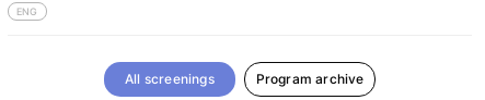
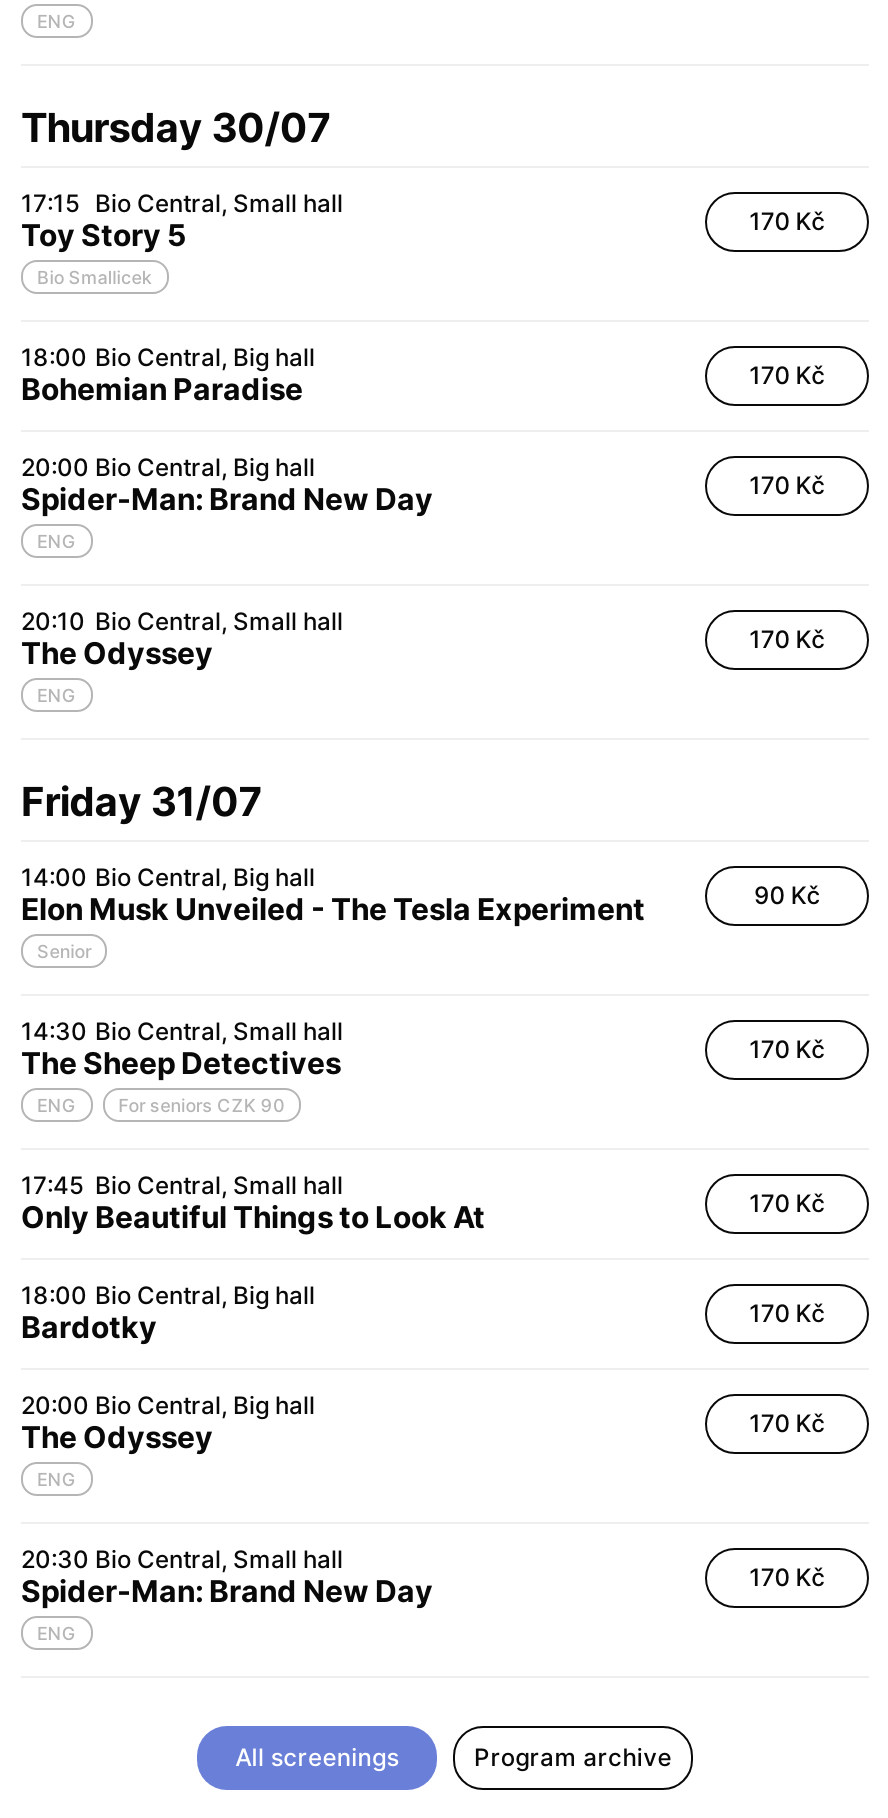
+ Thursday 30/07
+ 17:15 Bio Central Small hall
+ Toy Story 5
+ Bio Smallicek

+ 18:00 Bio Central Big hall
+ Bohemian Paradise
+ 170 Kč
+ 20:00 Bio Central Big hall
+ Spider-Man: Brand New Day
+ ENG

+ 20:10 Bio Central Small hall
+ The Odyssey
+ ENG

+ Friday 31/07
+ 14:00 Bio Central Big hall
+ Elon Musk Unveiled - The Tesla Experiment
+ Senior

+ 14:30 Bio Central Small hall
+ The Sheep Detectives
+ ENG
+ For seniors CZK 90

+ 17:45 Bio Central Small hall
+ Only Beautiful Things to Look At
+ 170 Kč
+ 18:00 Bio Central Big hall
+ Bardotky
+ 170 Kč
+ 20:00 Bio Central Big hall
+ The Odyssey
+ ENG

+ 20:30 Bio Central Small hall
+ Spider-Man: Brand New Day
+ ENG

+ 170 Kč

+ 170 Kč

+ 170 Kč

+ 170 Kč

+ 170 Kč

+ 170 Kč

+ 90 Kč
